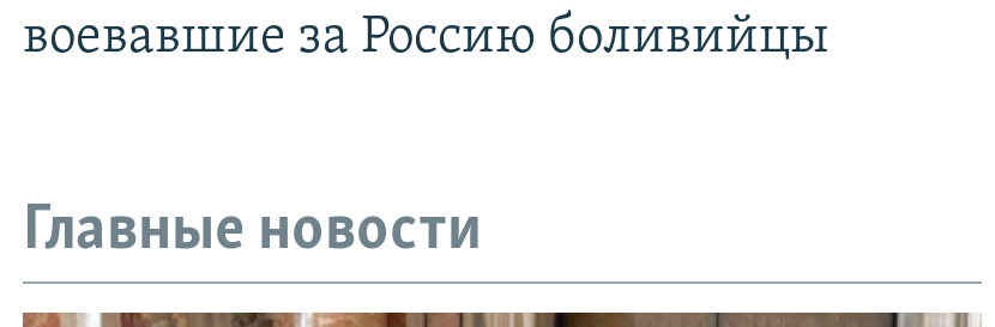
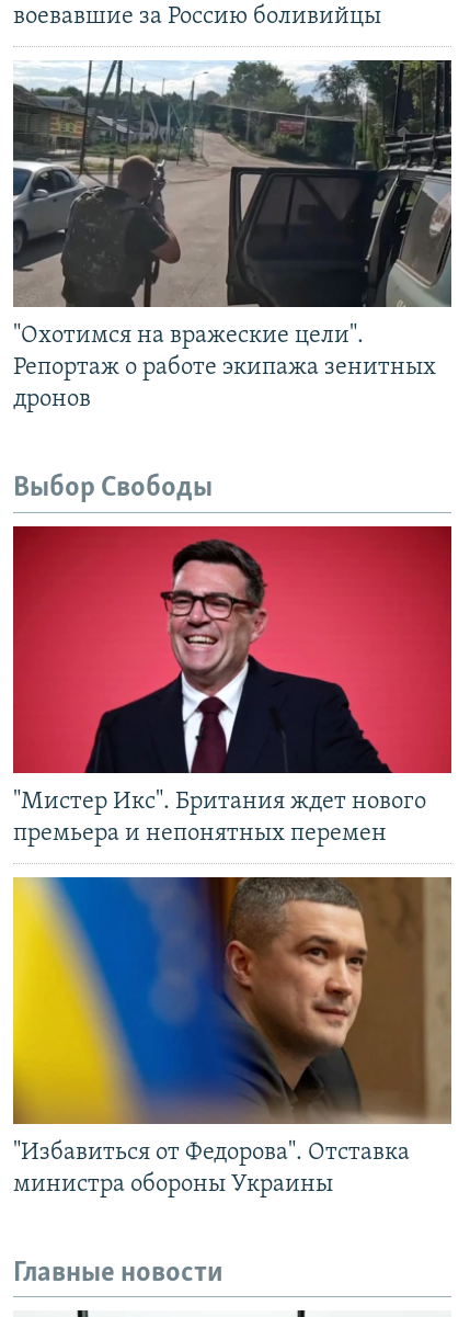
+ [image]
+ "Охотимся на вражеские цели".
+ Репортаж о работе экипажа зенитных
+ дронов
+ Выбор Свободы

+ [image]
+ "Избавиться от Федорова". Отставка
+ министра обороны Украины

+ [image]
+ "Мистер Икс". Британия ждет нового
+ премьера и непонятных перемен
